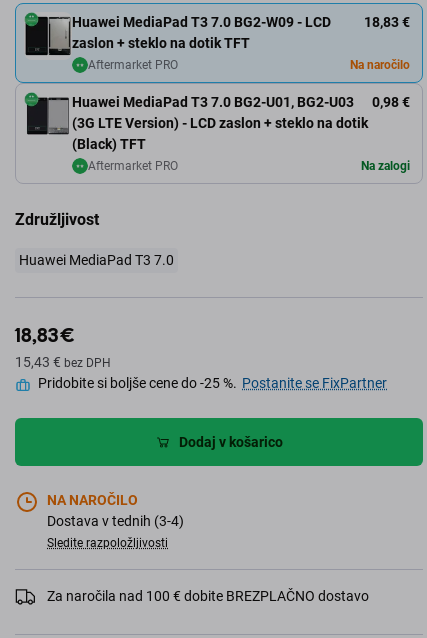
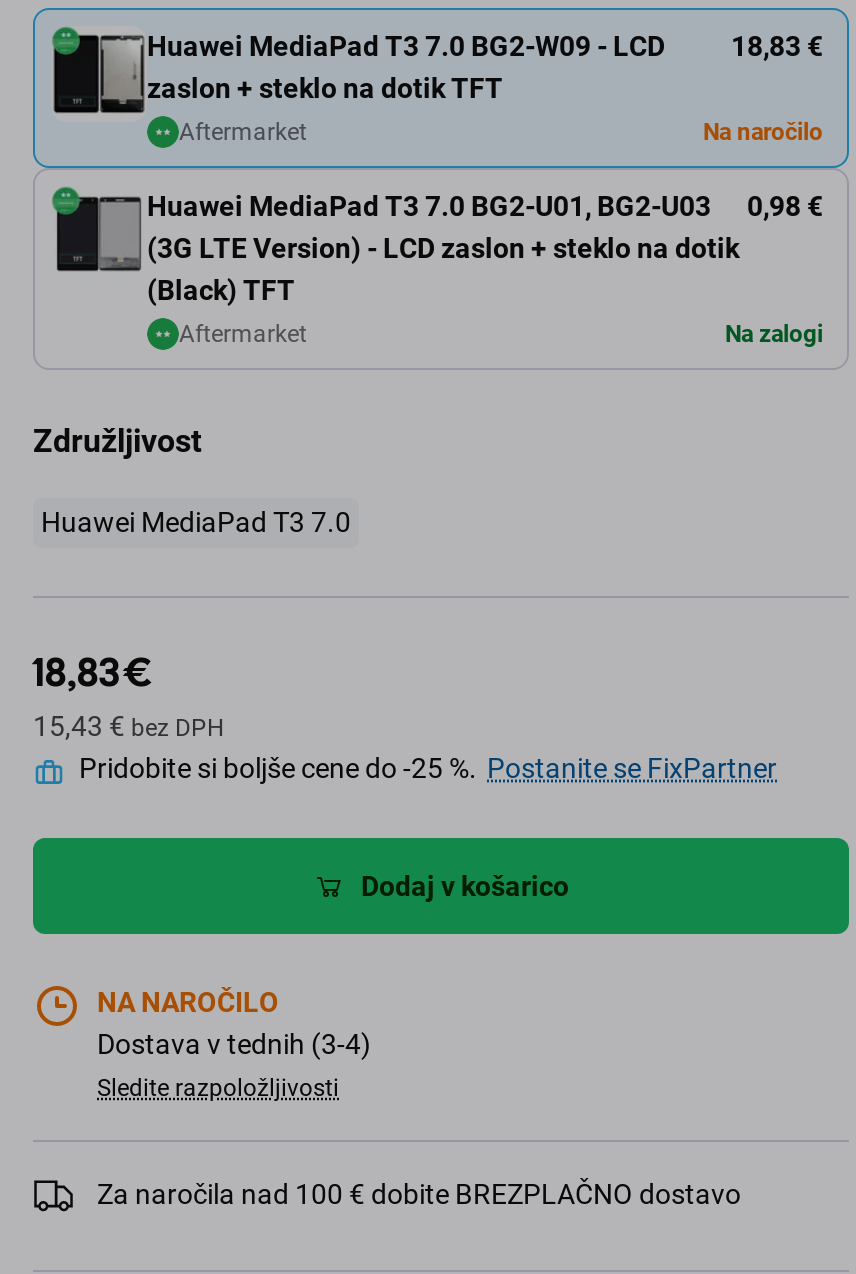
- Aftermarket PRO
+ Aftermarket

- Aftermarket PRO
+ Aftermarket
